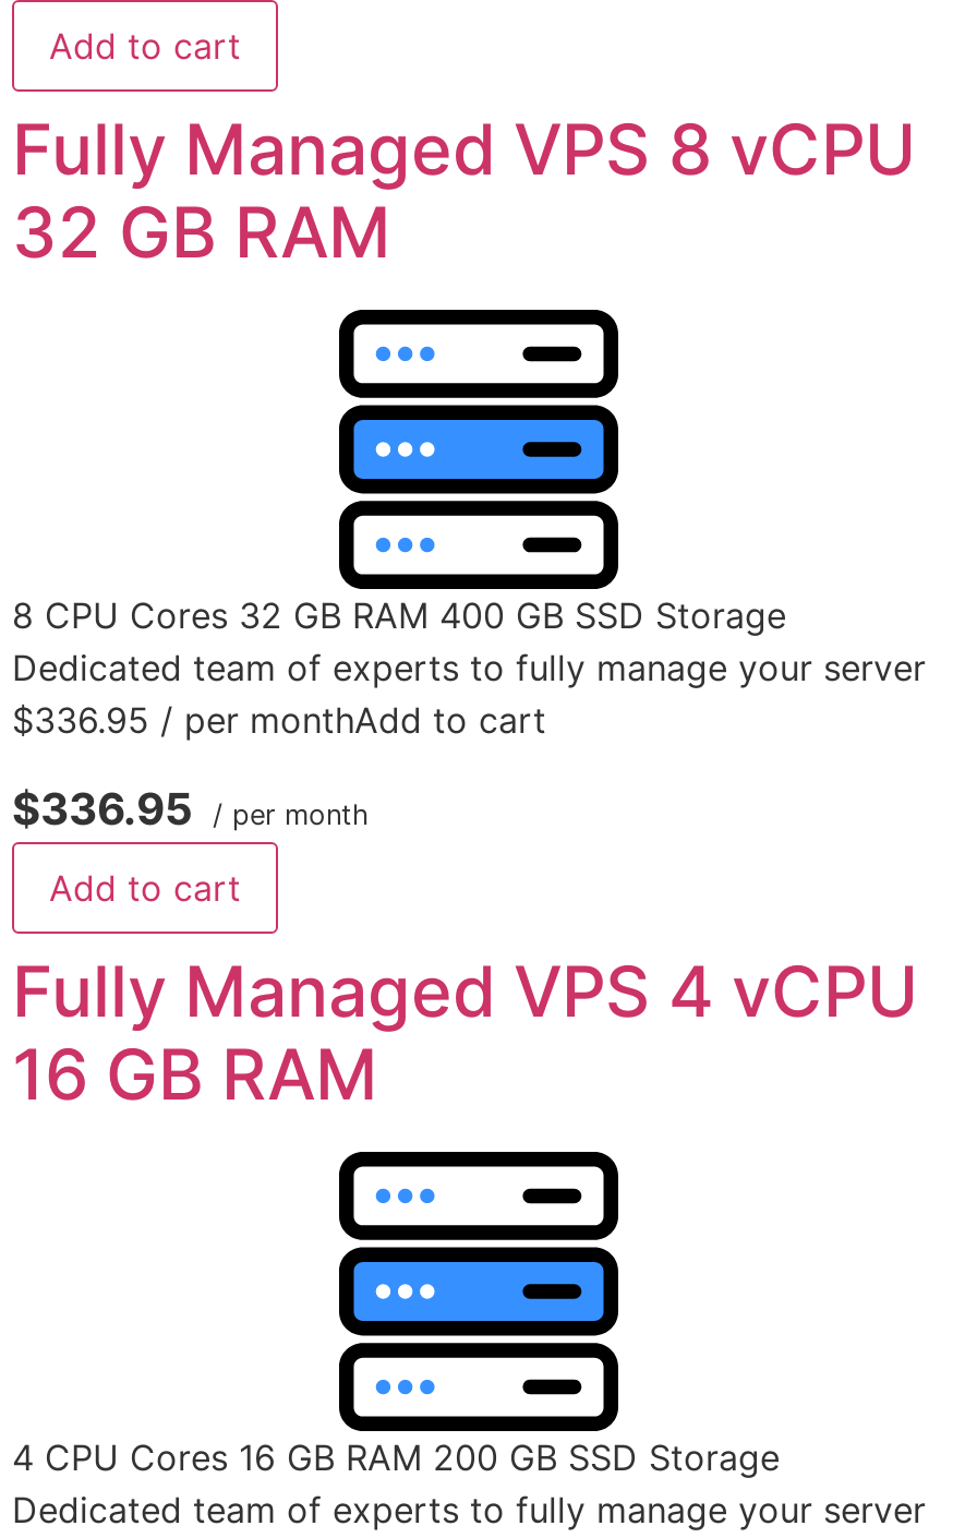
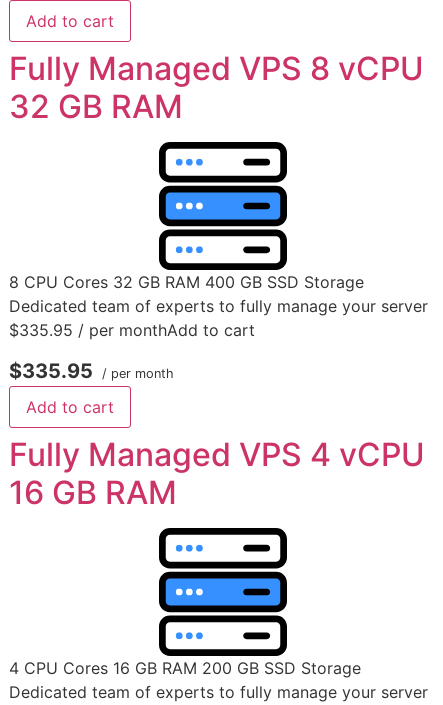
- $336.95 / per monthAdd to cart
+ $335.95 / per monthAdd to cart

- $336.95 / per month
+ $335.95 / per month
